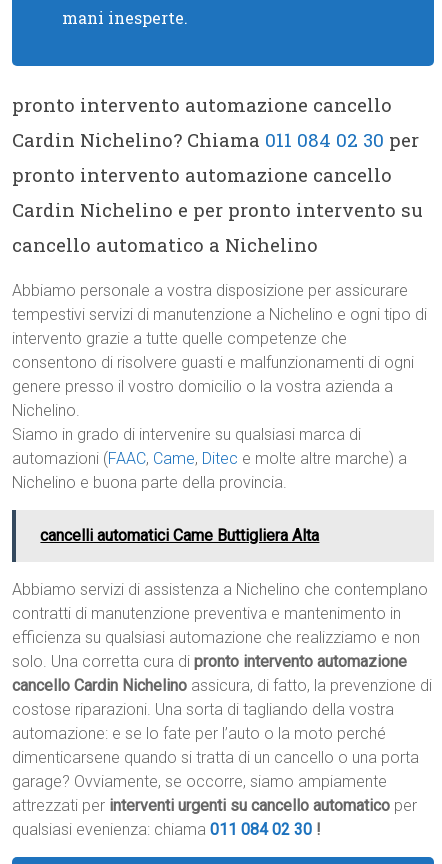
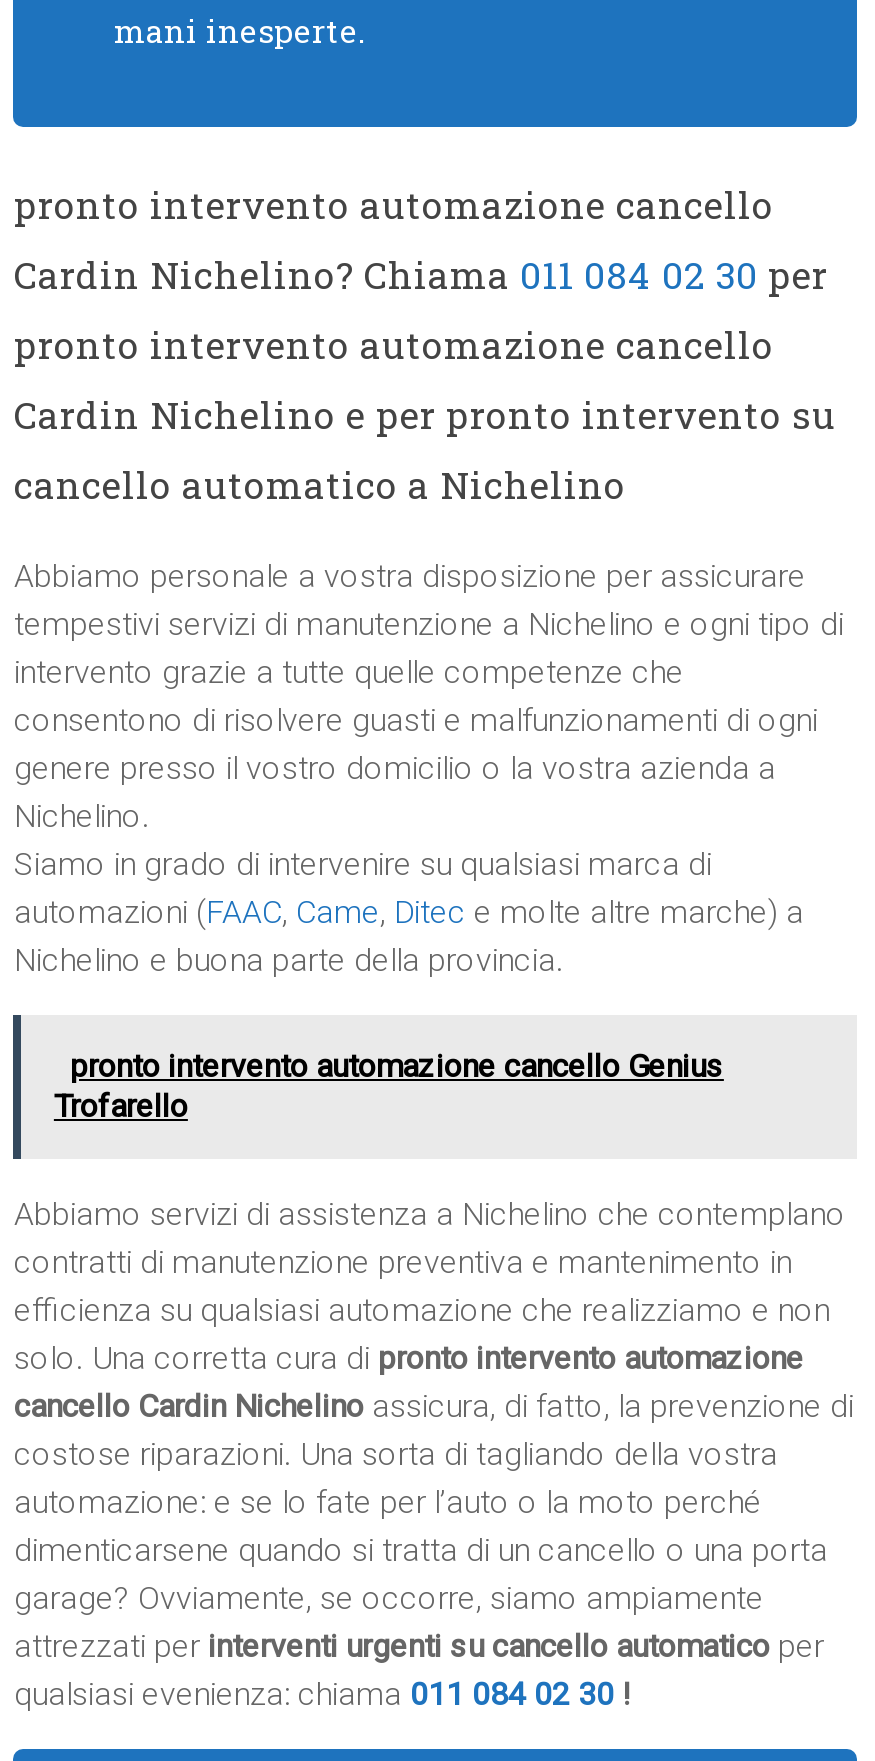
- cancelli automatici Came Buttigliera Alta
+ pronto intervento automazione cancello Genius
+ Trofarello
